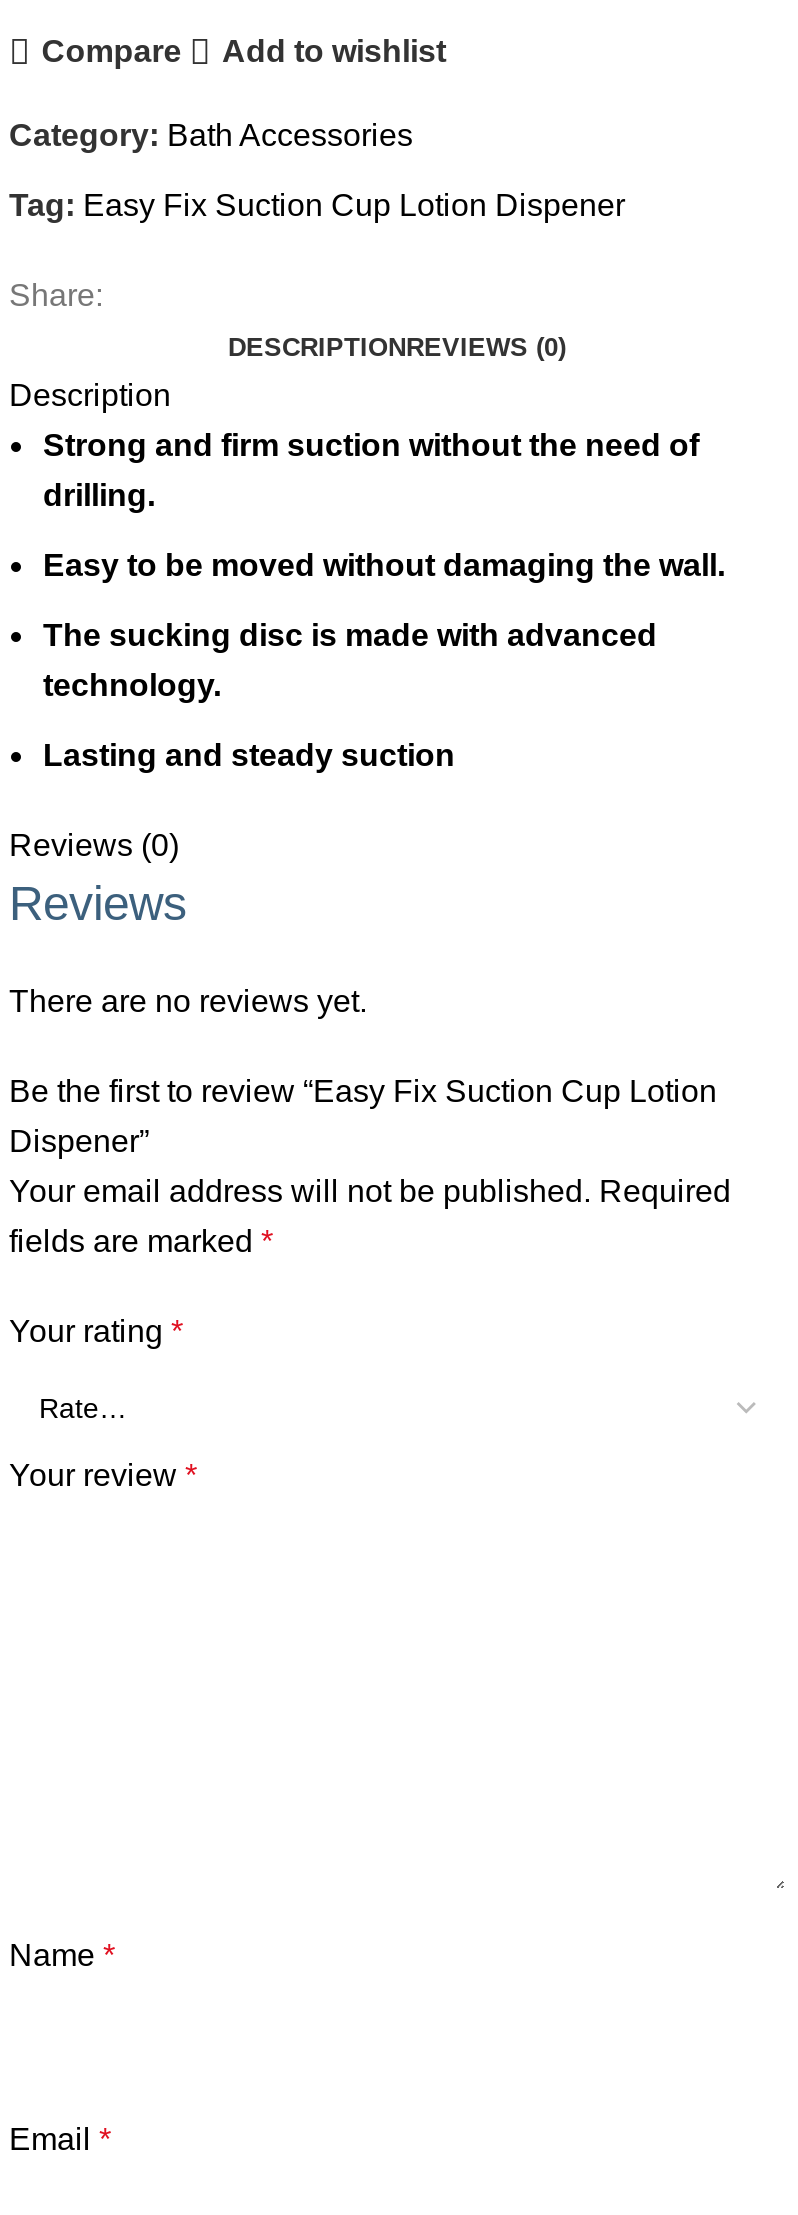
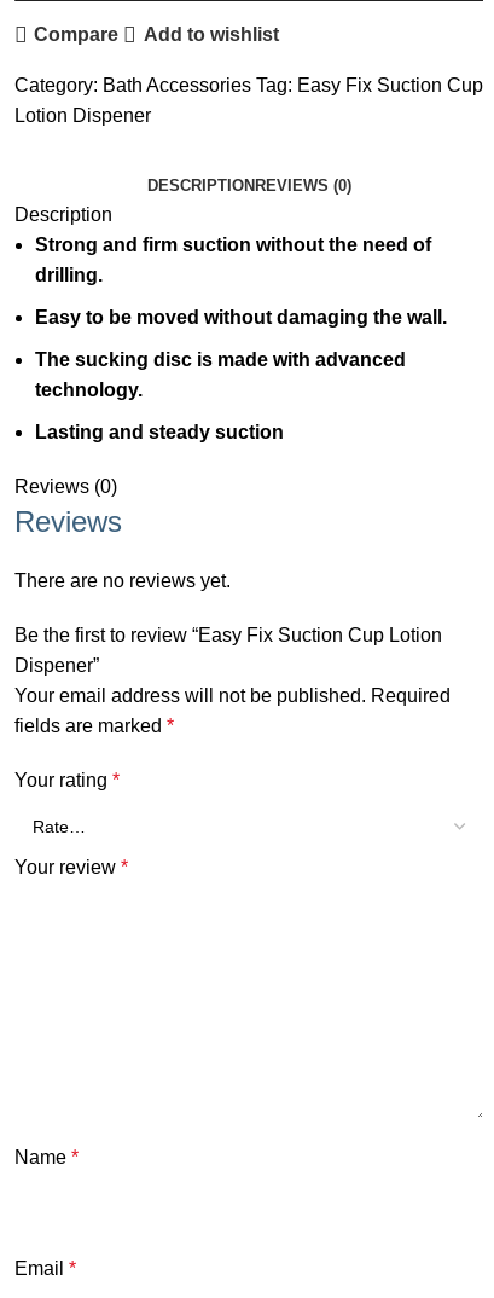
- Category: Bath Accessories
- Tag: Easy Fix Suction Cup Lotion Dispener
- Share:
+ Category: Bath Accessories Tag: Easy Fix Suction Cup
+ Lotion Dispener
